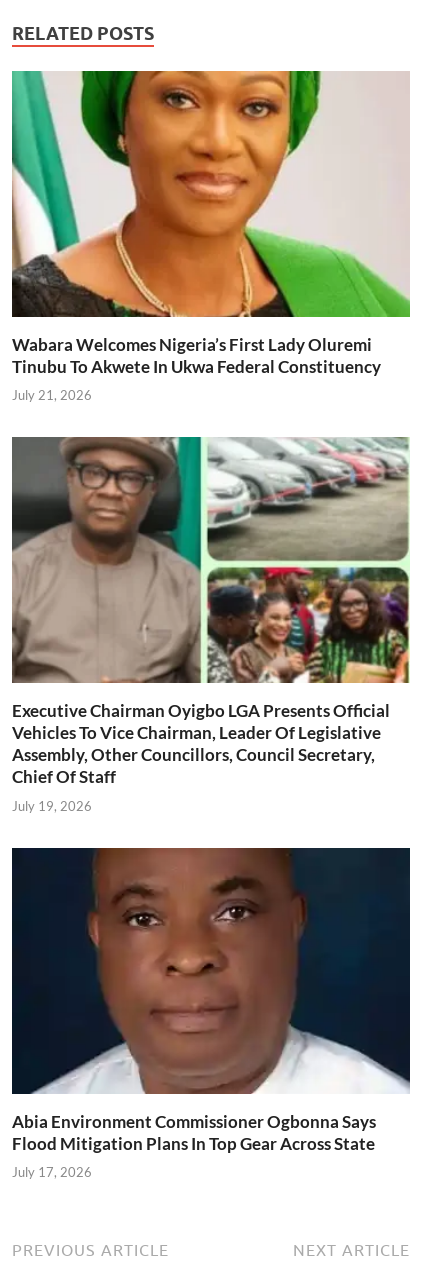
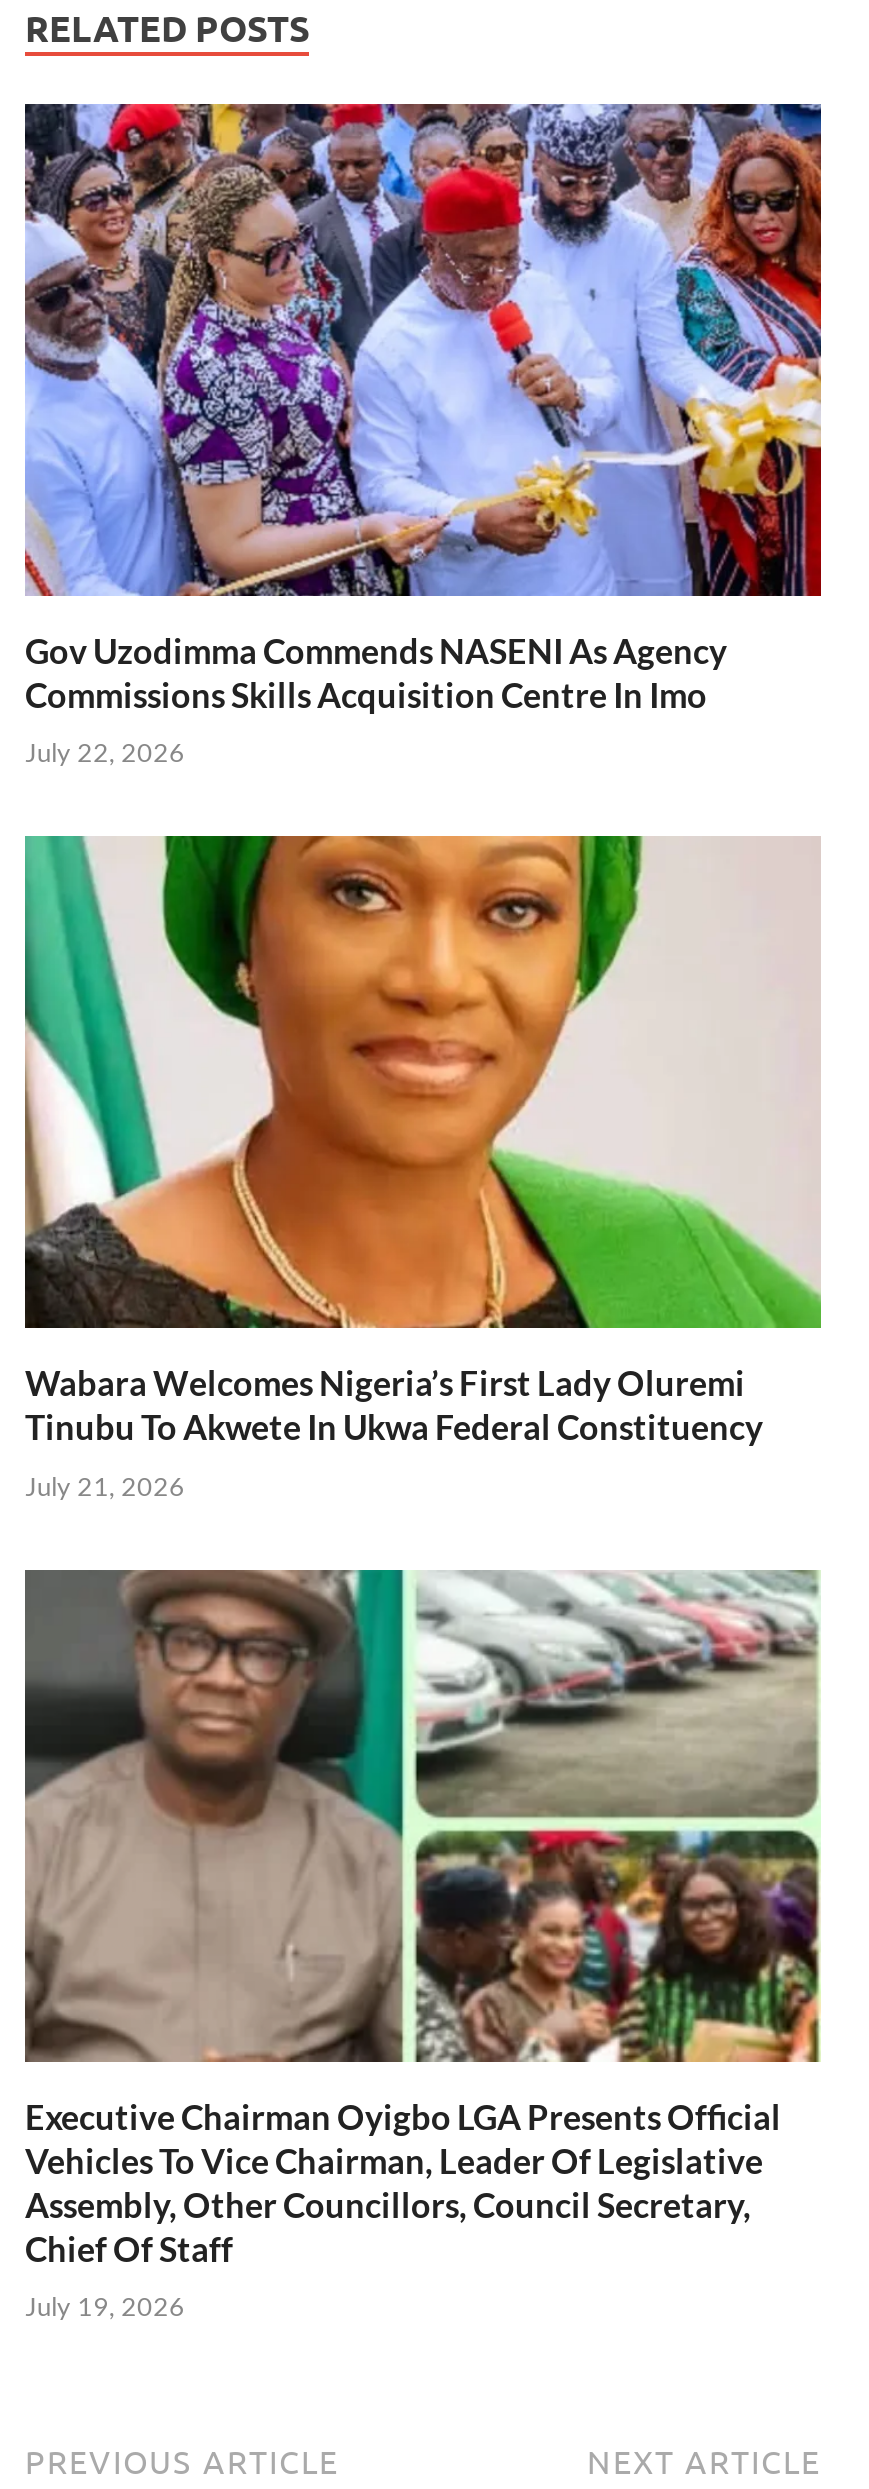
+ [image]
+ Gov Uzodimma Commends NASENI As Agency
+ Commissions Skills Acquisition Centre In Imo
+ July 22, 2026

moved down: [image] | Wabara Welcomes Nigeria’s First Lady Oluremi | Tinubu To Akwete In Ukwa Federal Constituency | ... | Chief Of Staff | July 19, 2026

- [image]
- Abia Environment Commissioner Ogbonna Says
- Flood Mitigation Plans In Top Gear Across State
- July 17, 2026
